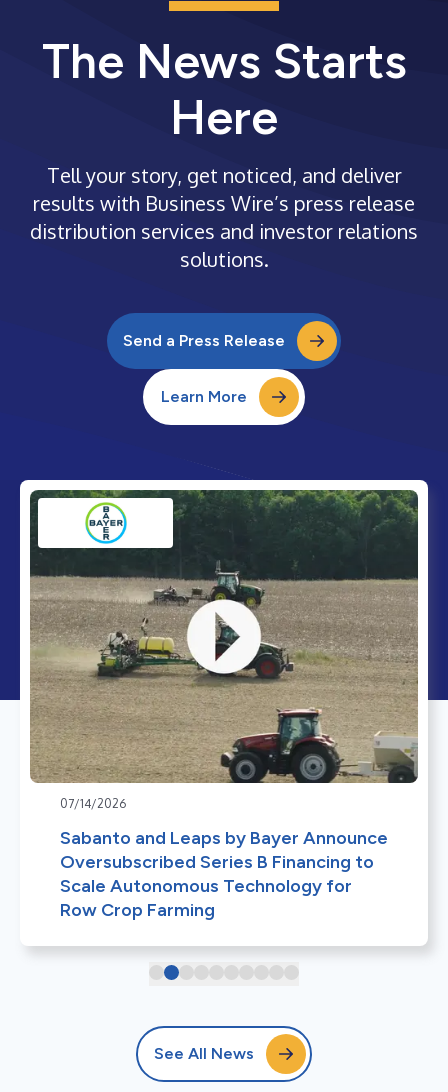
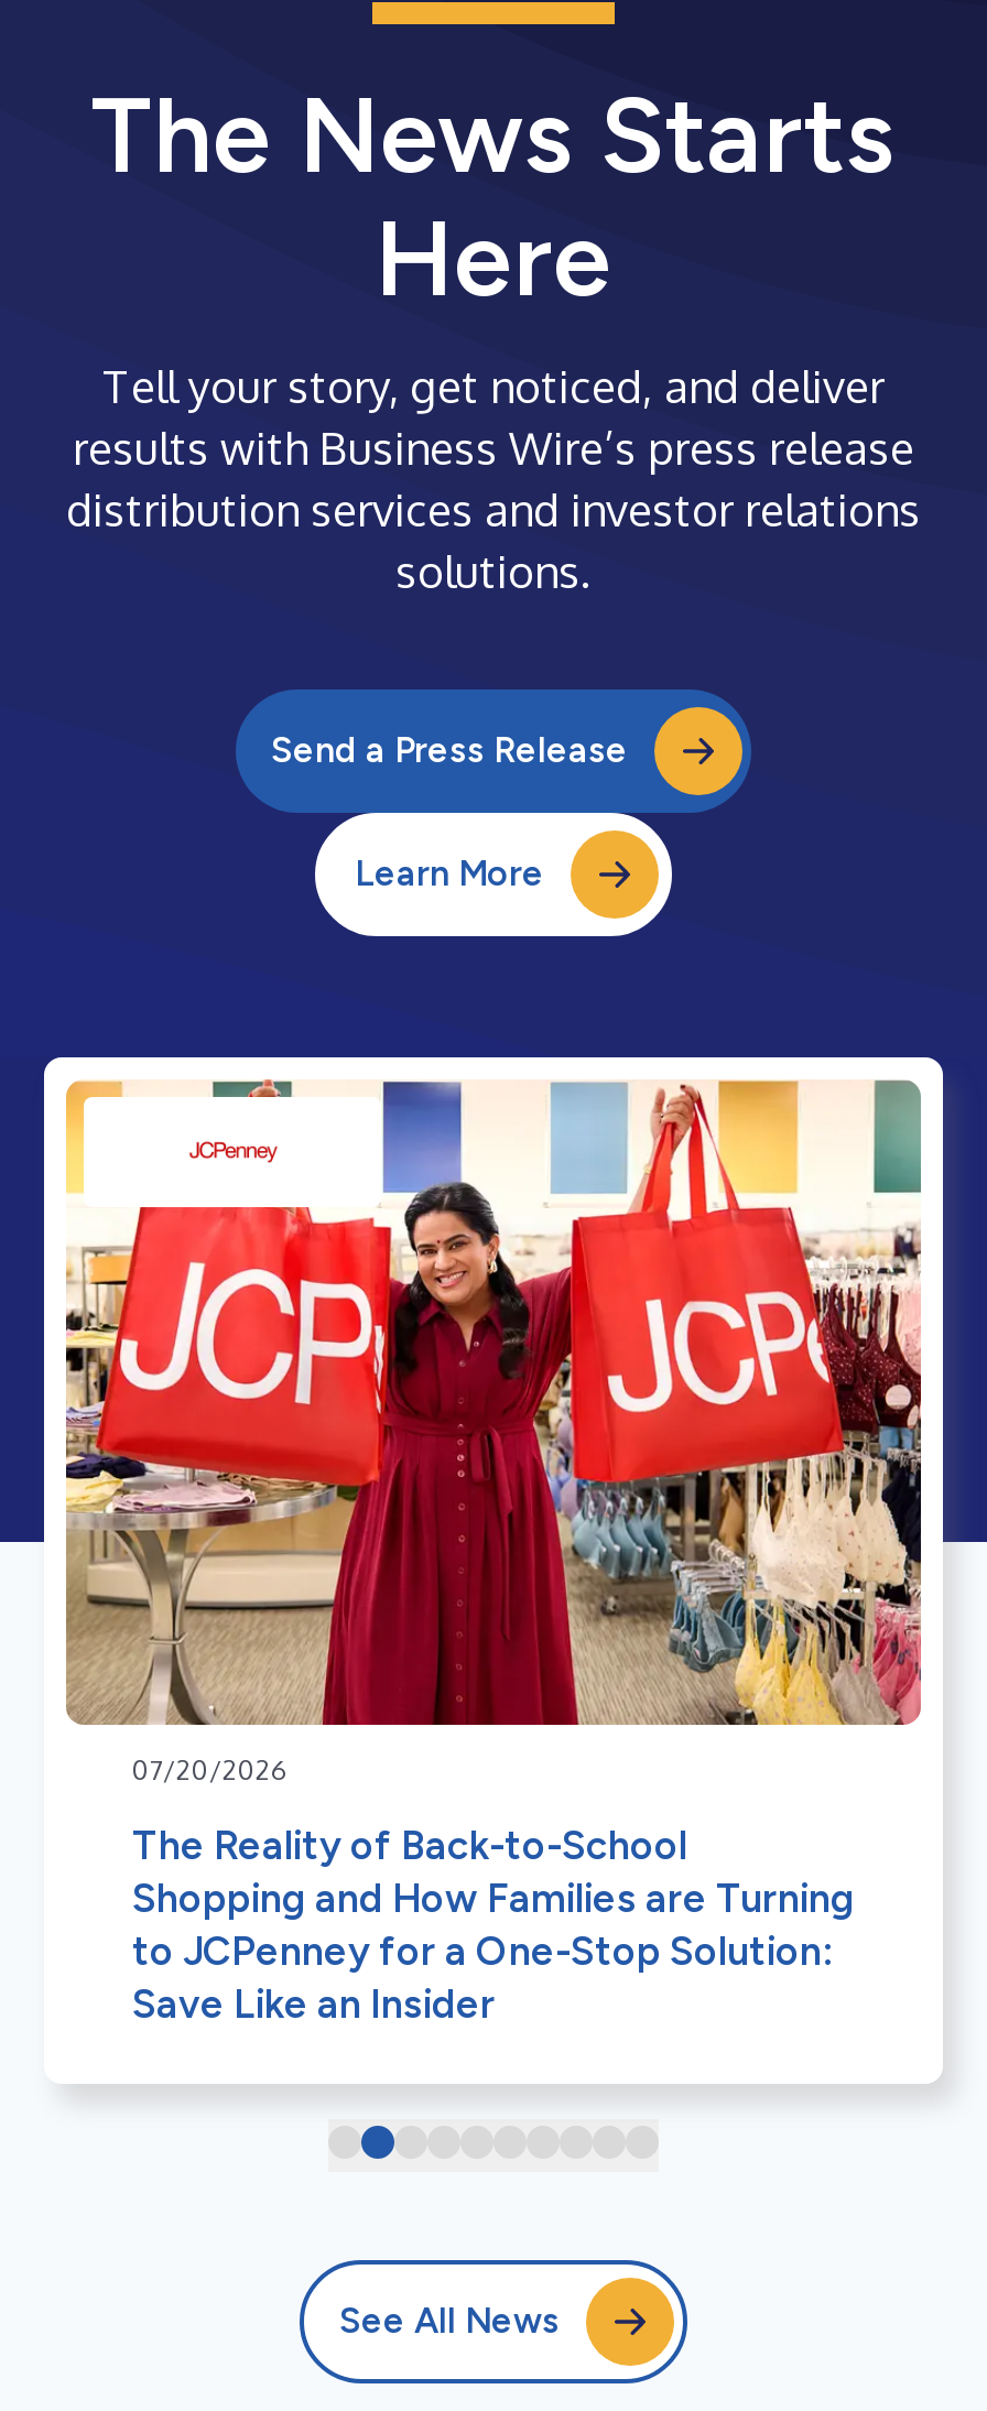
- [image]
- 07/14/2026
+ [image]
+ 07/20/2026

- Sabanto and Leaps by Bayer Announce
- Oversubscribed Series B Financing to
- Scale Autonomous Technology for
- Row Crop Farming
+ The Reality of Back-to-School
+ Shopping and How Families are Turning
+ to JCPenney for a One-Stop Solution:
+ Save Like an Insider
